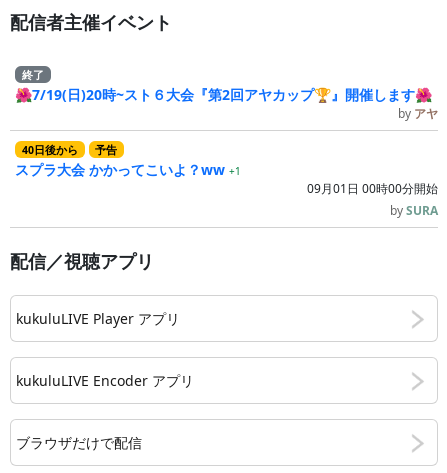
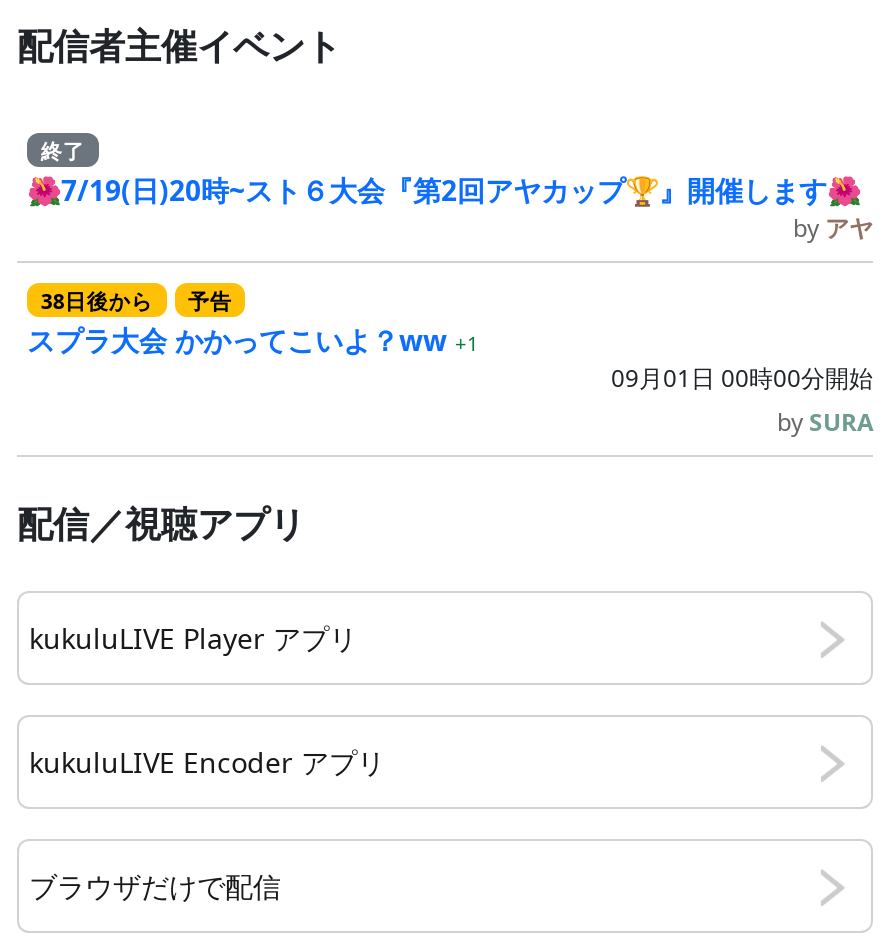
- 40日後から 予告
+ 38日後から 予告
